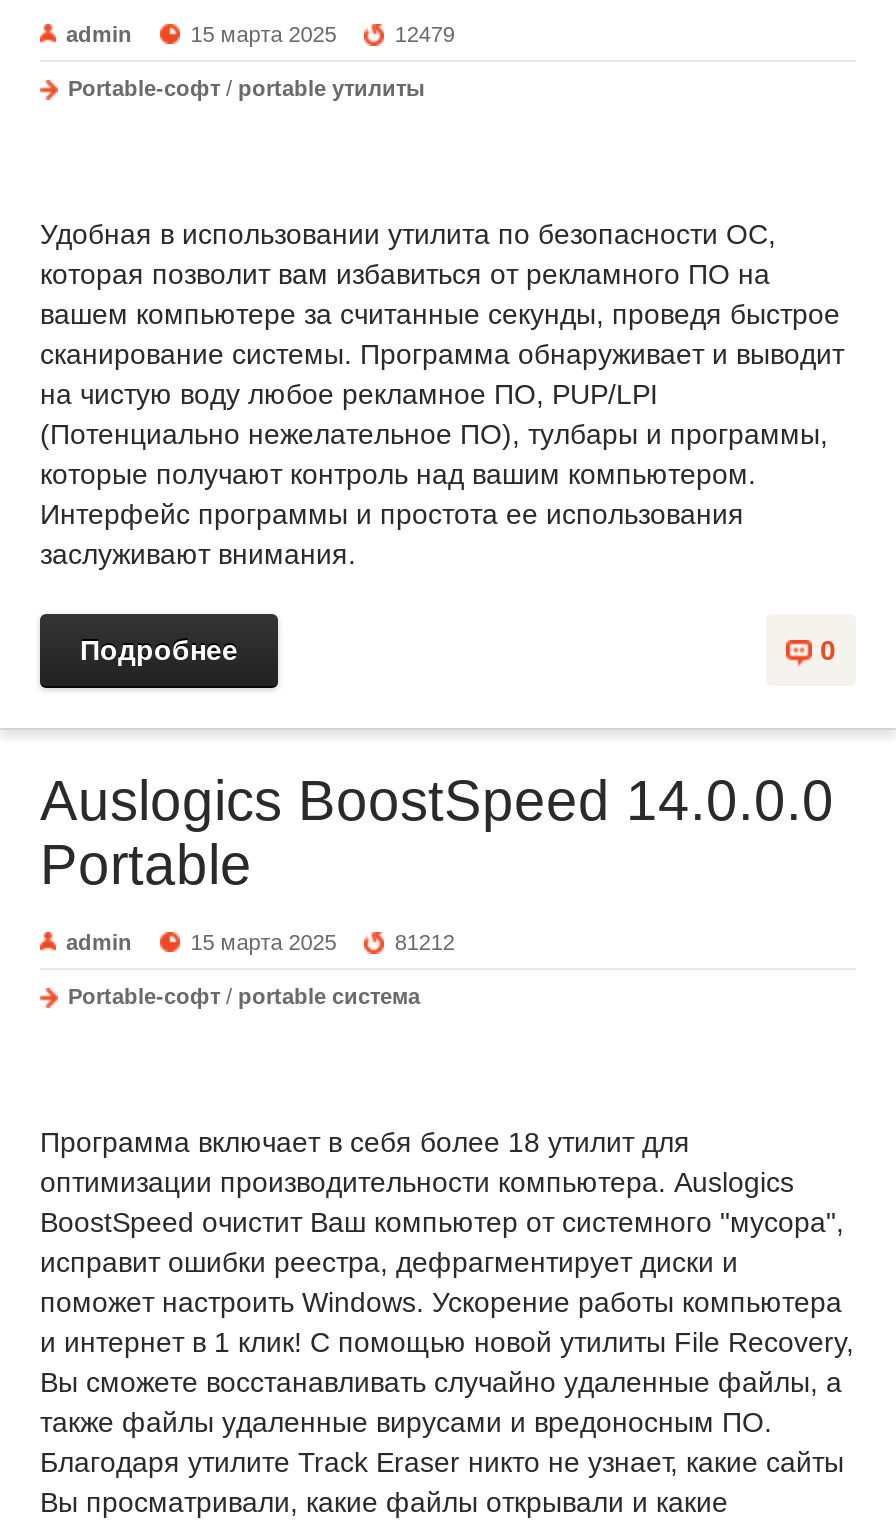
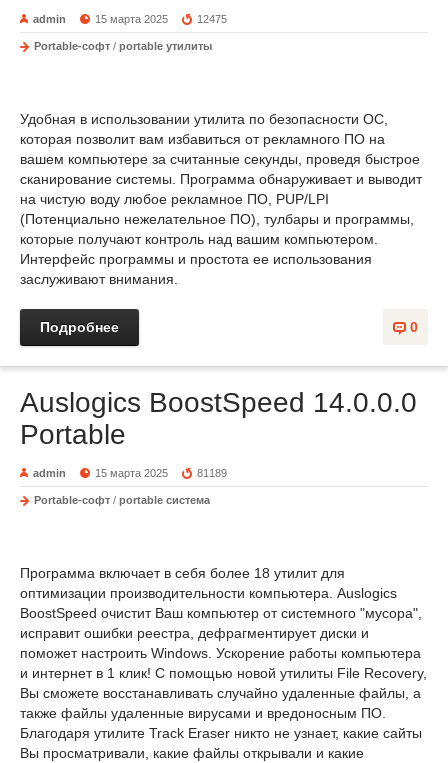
- 12479
+ 12475

- 81212
+ 81189
